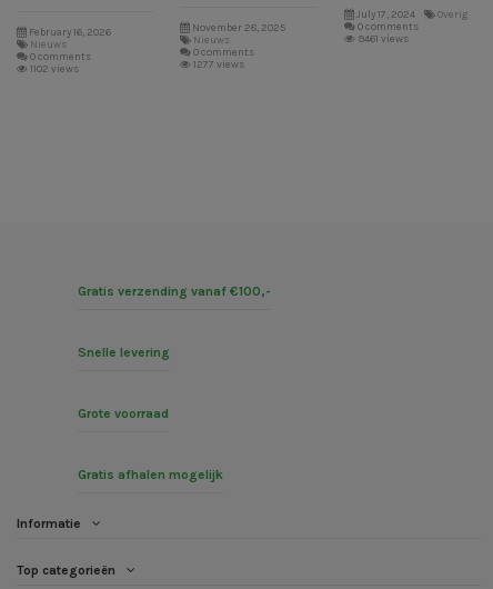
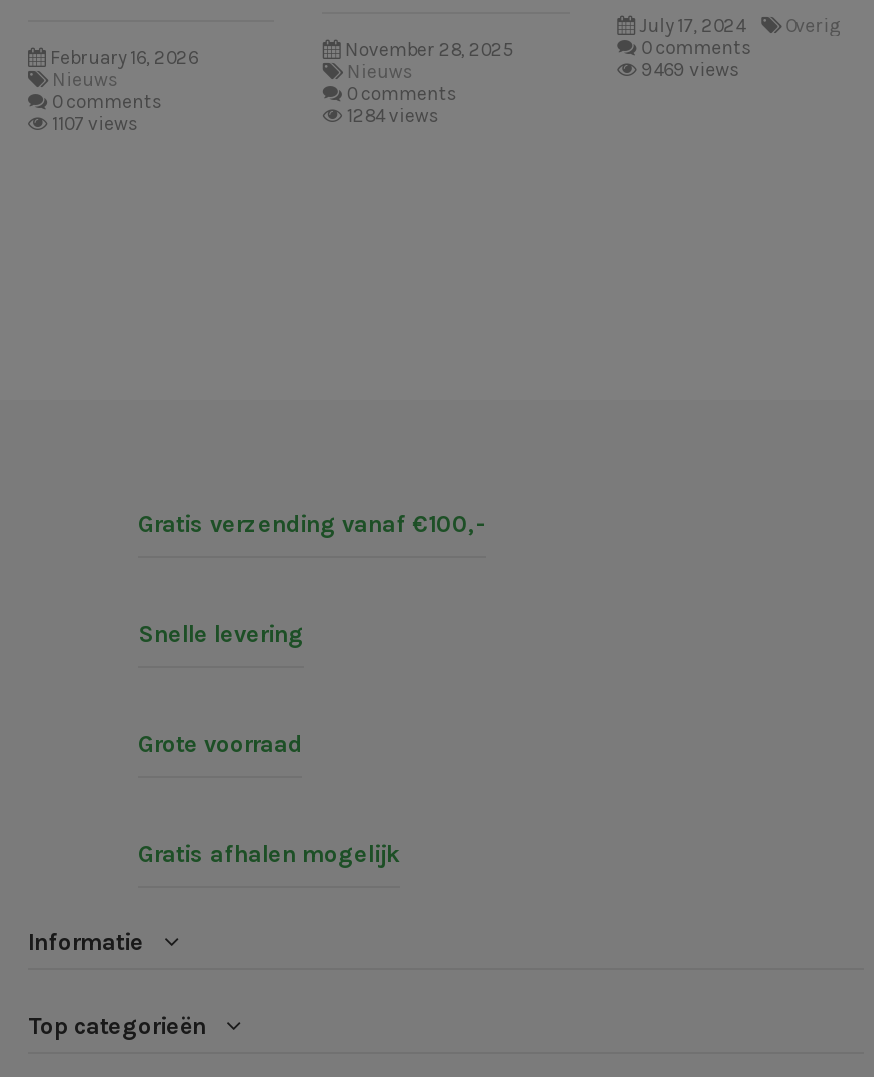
- 9461 views
+ 9469 views

- 1102 views
+ 1107 views

- 1277 views
+ 1284 views
